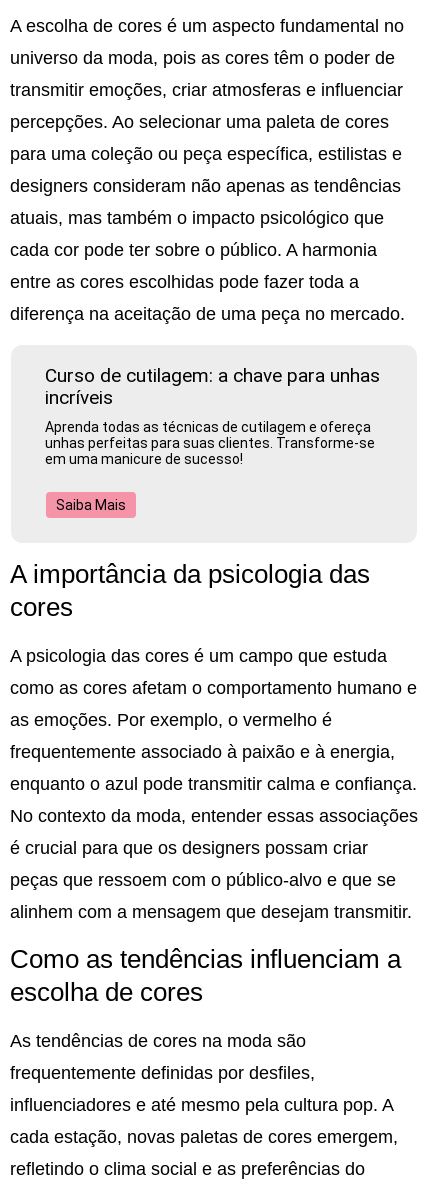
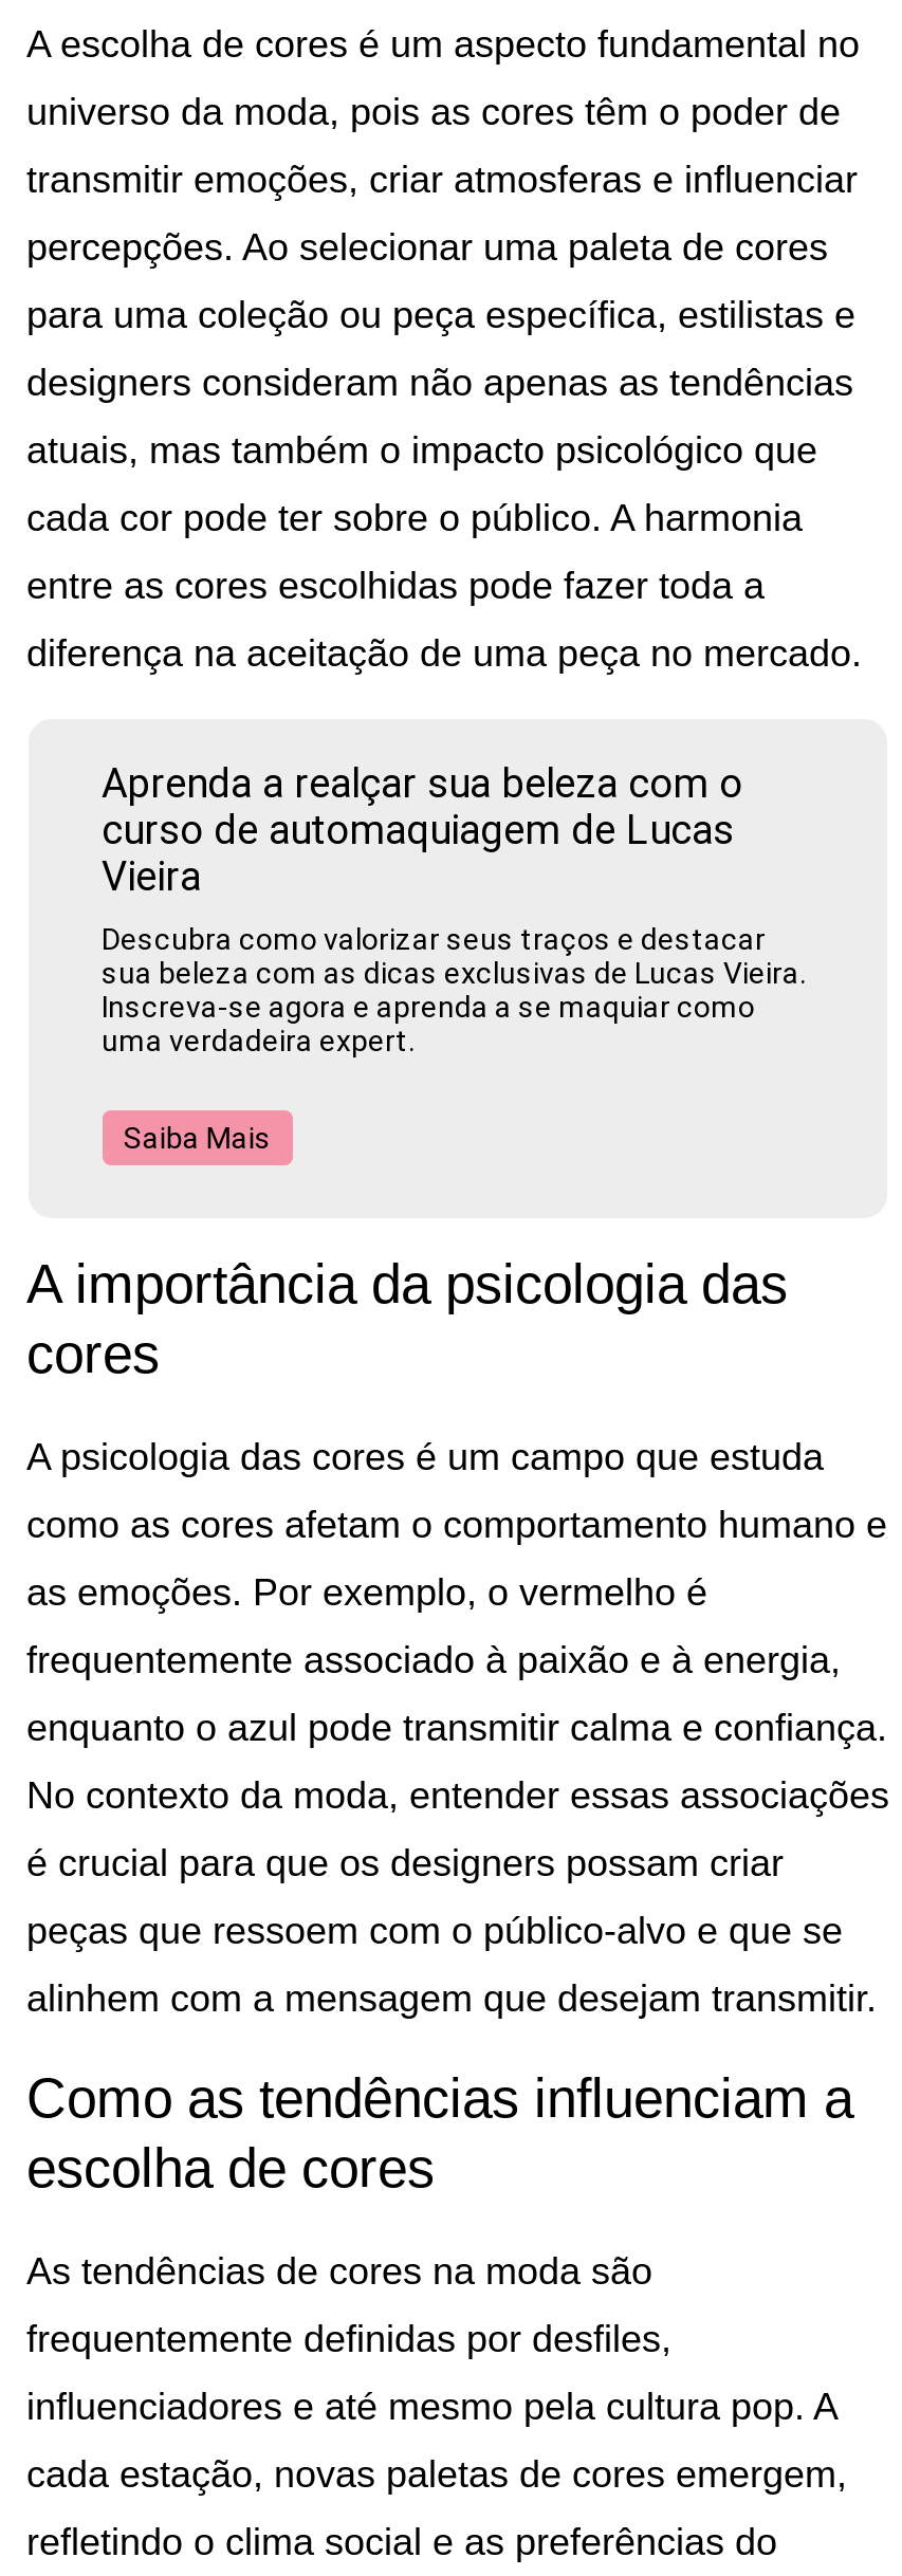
- Curso de cutilagem: a chave para unhas
- incríveis
- Aprenda todas as técnicas de cutilagem e ofereça
- unhas perfeitas para suas clientes. Transforme-se
- em uma manicure de sucesso!
+ Aprenda a realçar sua beleza com o
+ curso de automaquiagem de Lucas
+ Vieira
+ Descubra como valorizar seus traços e destacar
+ sua beleza com as dicas exclusivas de Lucas Vieira.
+ Inscreva-se agora e aprenda a se maquiar como
+ uma verdadeira expert.
